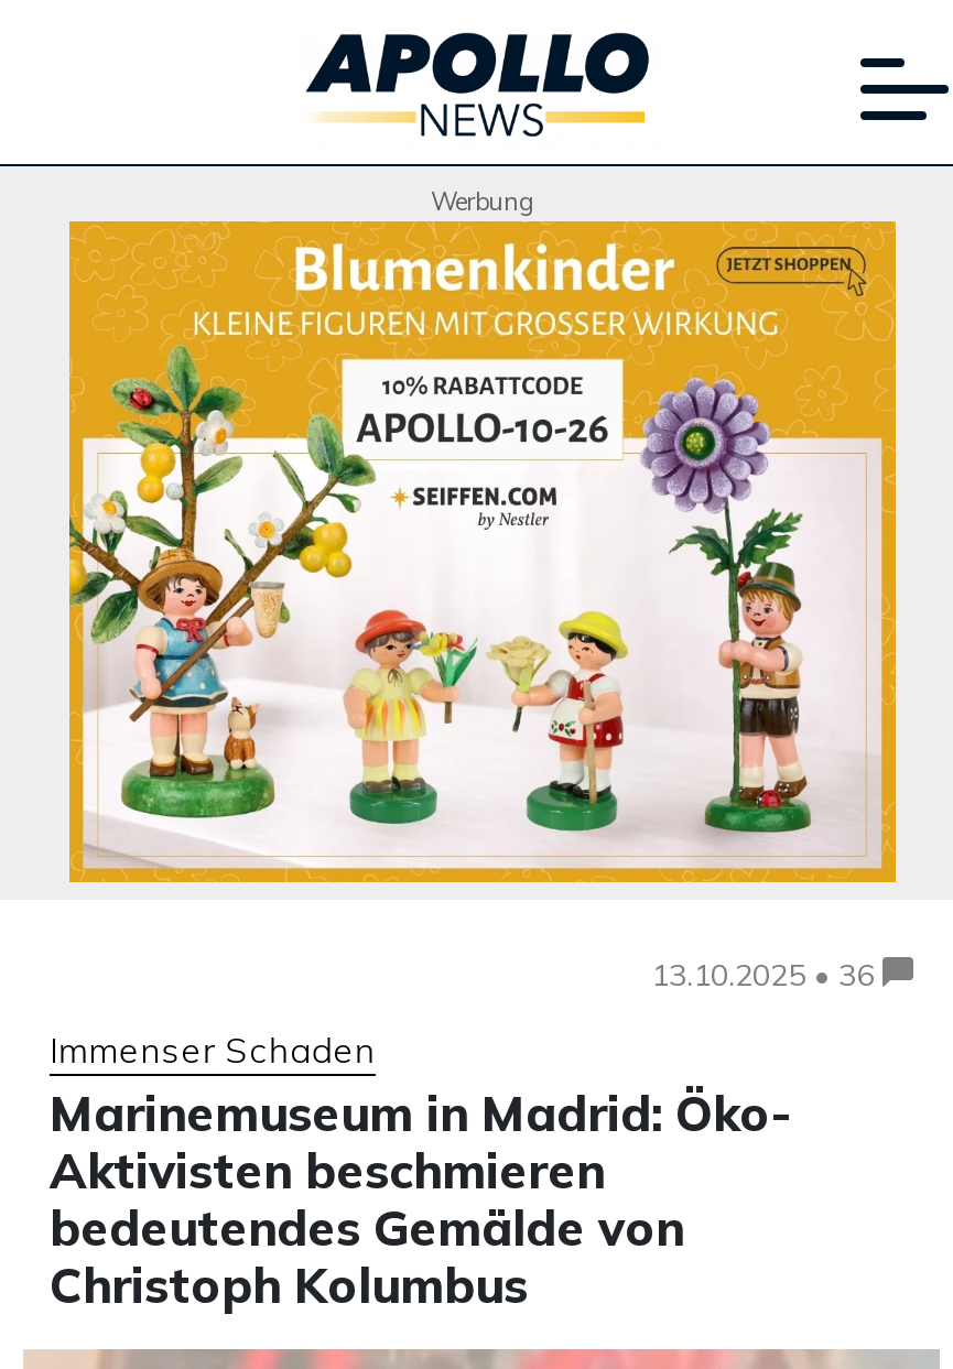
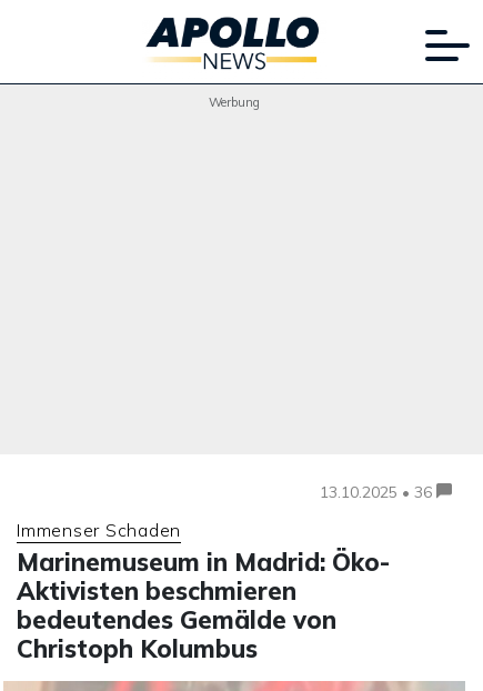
- [image]
